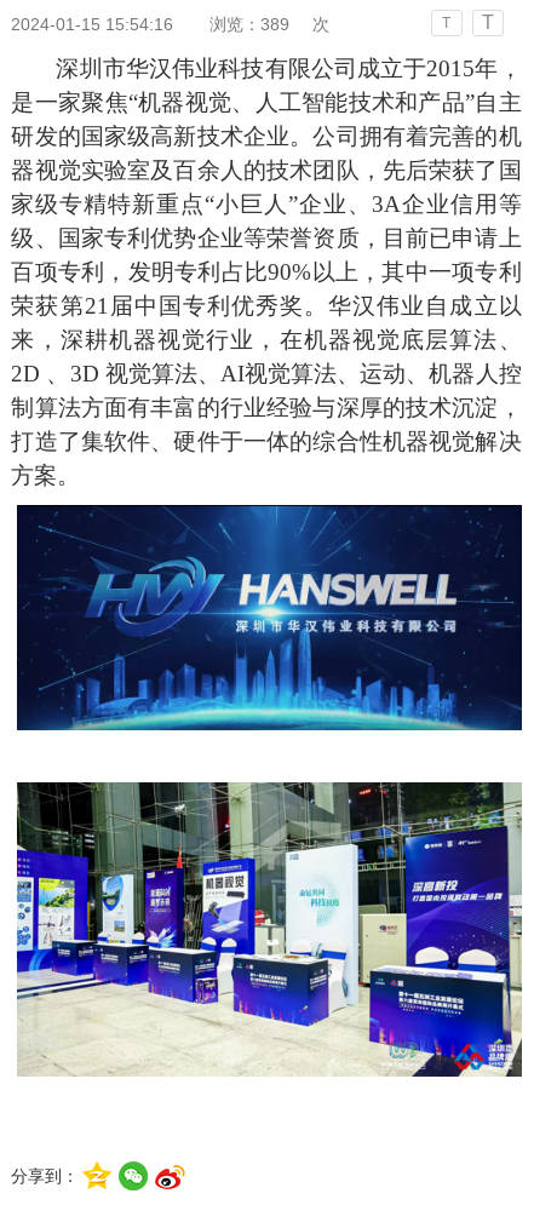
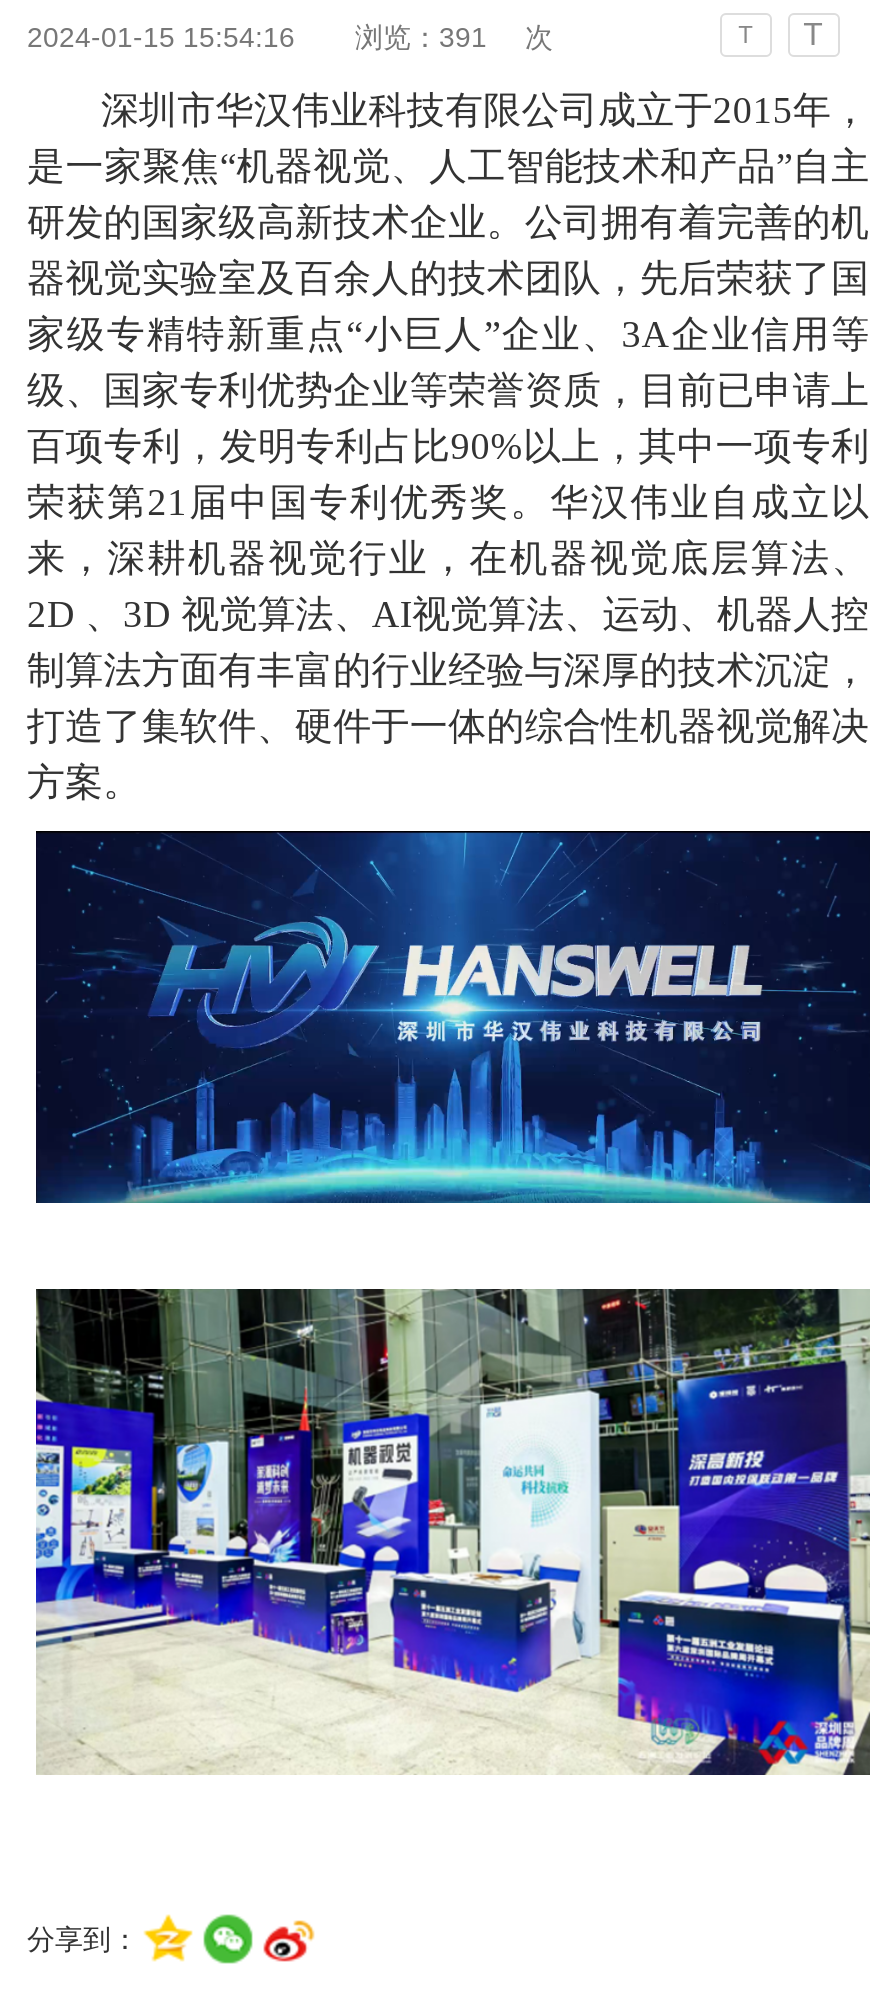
- 2024-01-15 15:54:16 浏览：389 次
+ 2024-01-15 15:54:16 浏览：391 次
